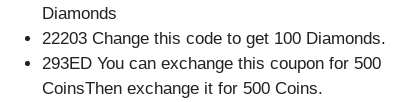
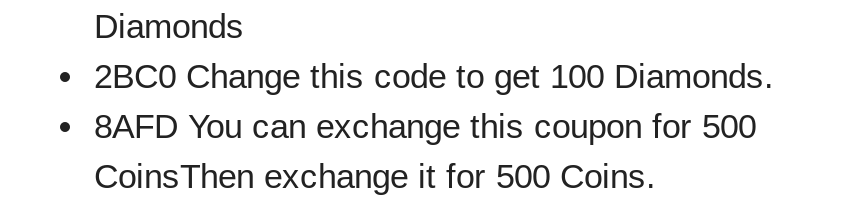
- 22203 Change this code to get 100 Diamonds.
+ 2BC0 Change this code to get 100 Diamonds.

- 293ED You can exchange this coupon for 500
+ 8AFD You can exchange this coupon for 500
